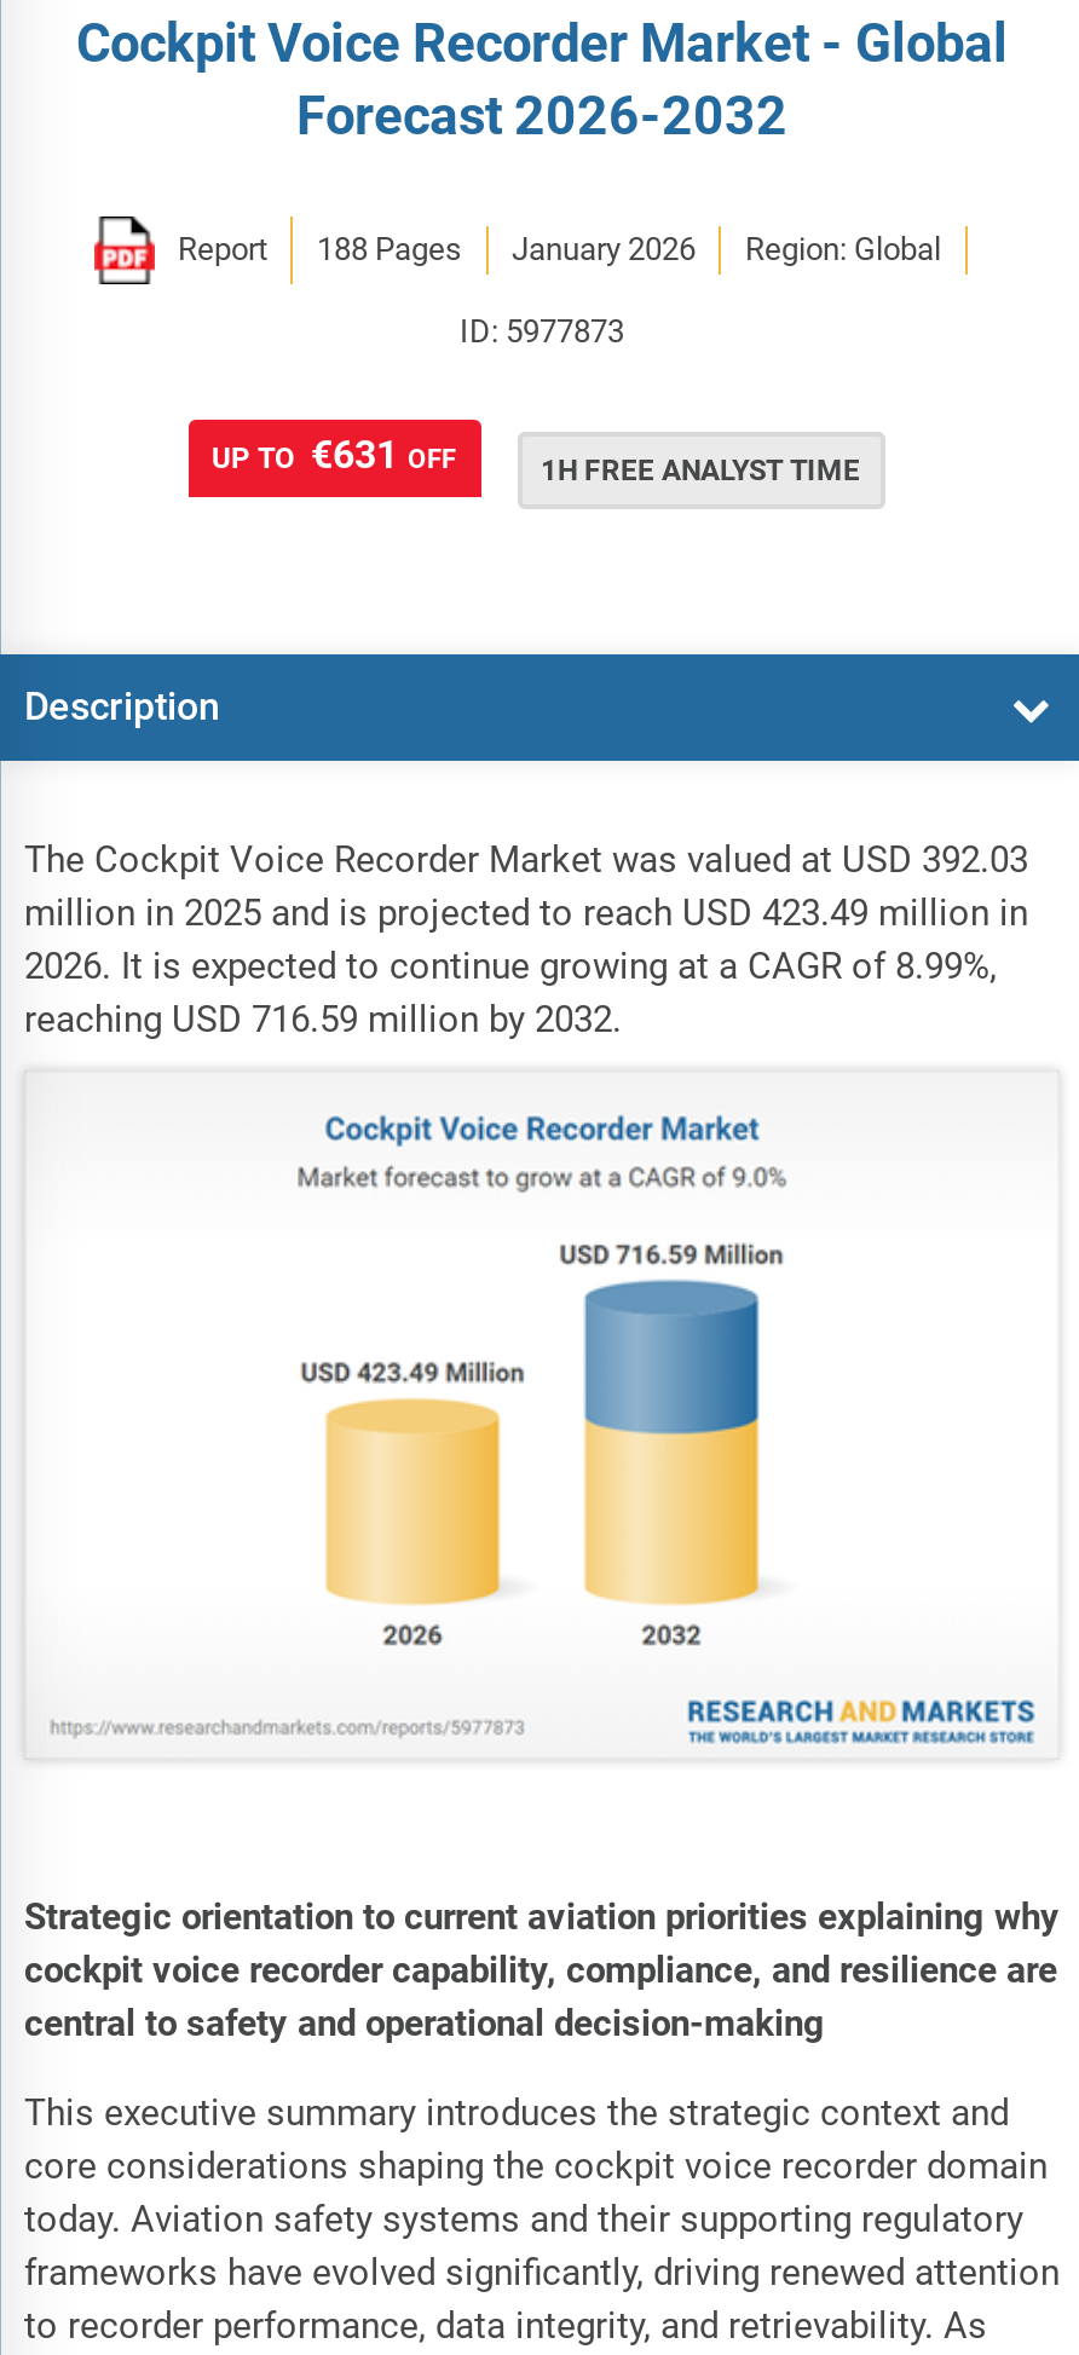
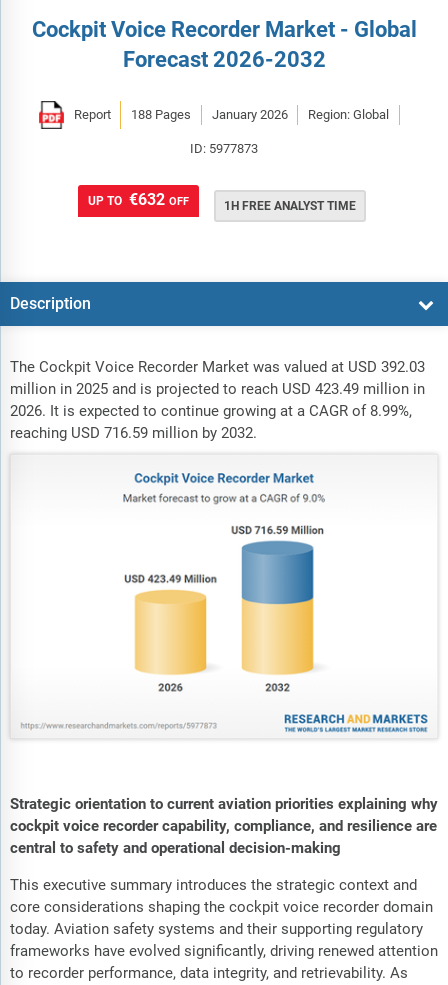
- UP TO €631 OFF
+ UP TO €632 OFF
